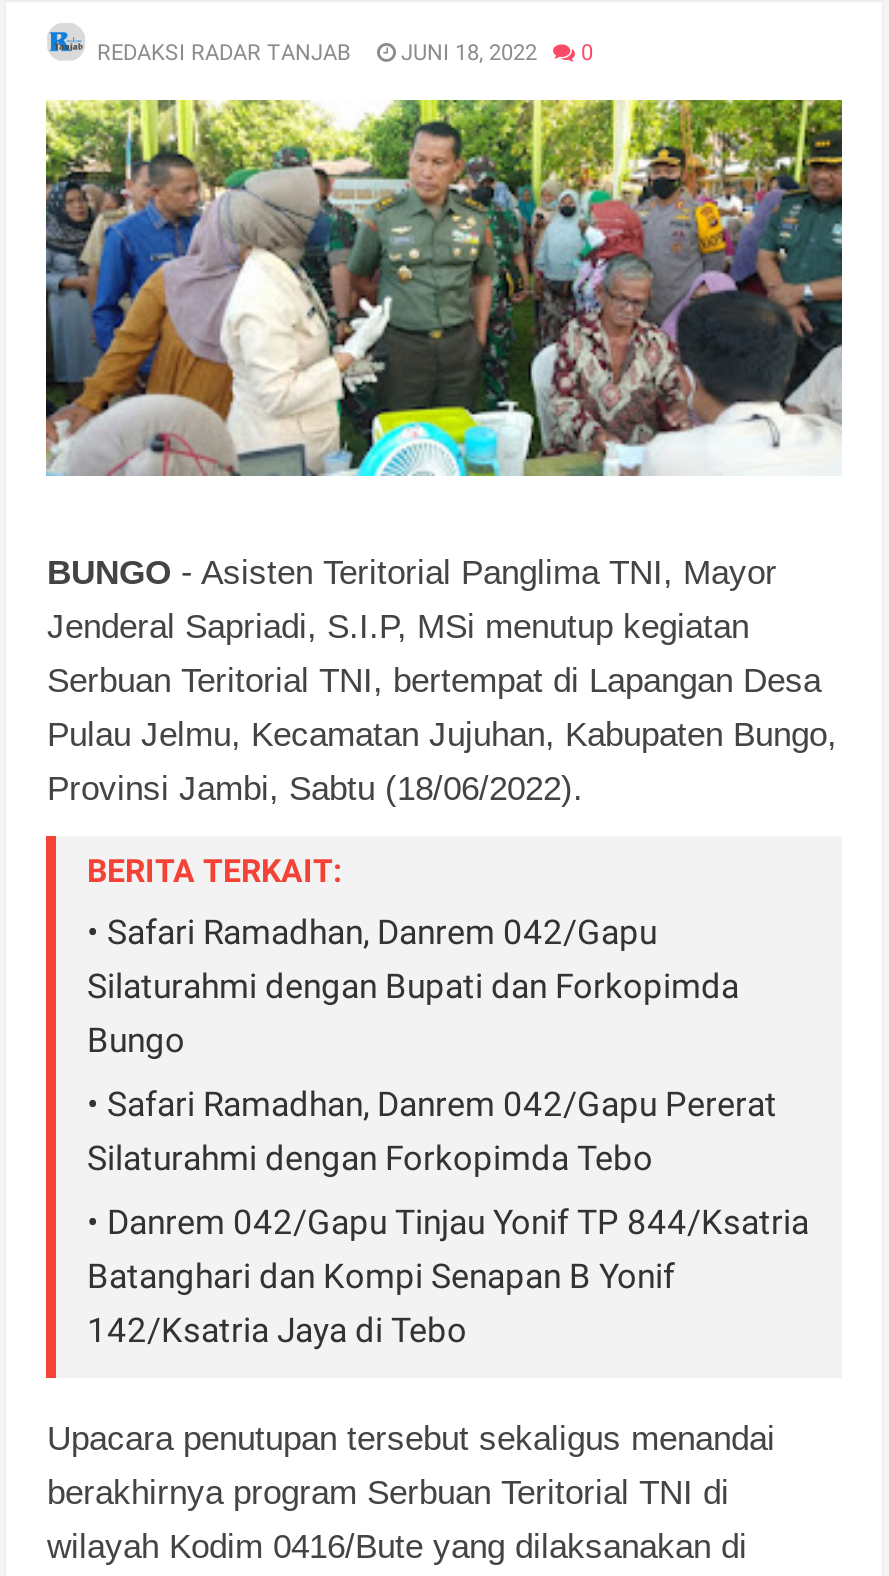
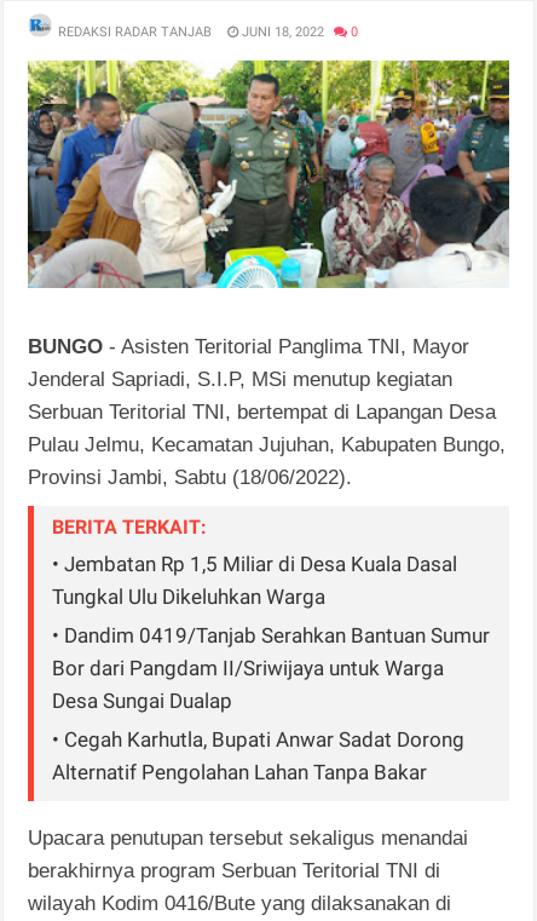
- • Safari Ramadhan, Danrem 042/Gapu
- Silaturahmi dengan Bupati dan Forkopimda
- Bungo
+ • Jembatan Rp 1,5 Miliar di Desa Kuala Dasal
+ Tungkal Ulu Dikeluhkan Warga

- • Safari Ramadhan, Danrem 042/Gapu Pererat
- Silaturahmi dengan Forkopimda Tebo
+ • Dandim 0419/Tanjab Serahkan Bantuan Sumur
+ Bor dari Pangdam II/Sriwijaya untuk Warga
+ Desa Sungai Dualap

- • Danrem 042/Gapu Tinjau Yonif TP 844/Ksatria
- Batanghari dan Kompi Senapan B Yonif
- 142/Ksatria Jaya di Tebo
+ • Cegah Karhutla, Bupati Anwar Sadat Dorong
+ Alternatif Pengolahan Lahan Tanpa Bakar
